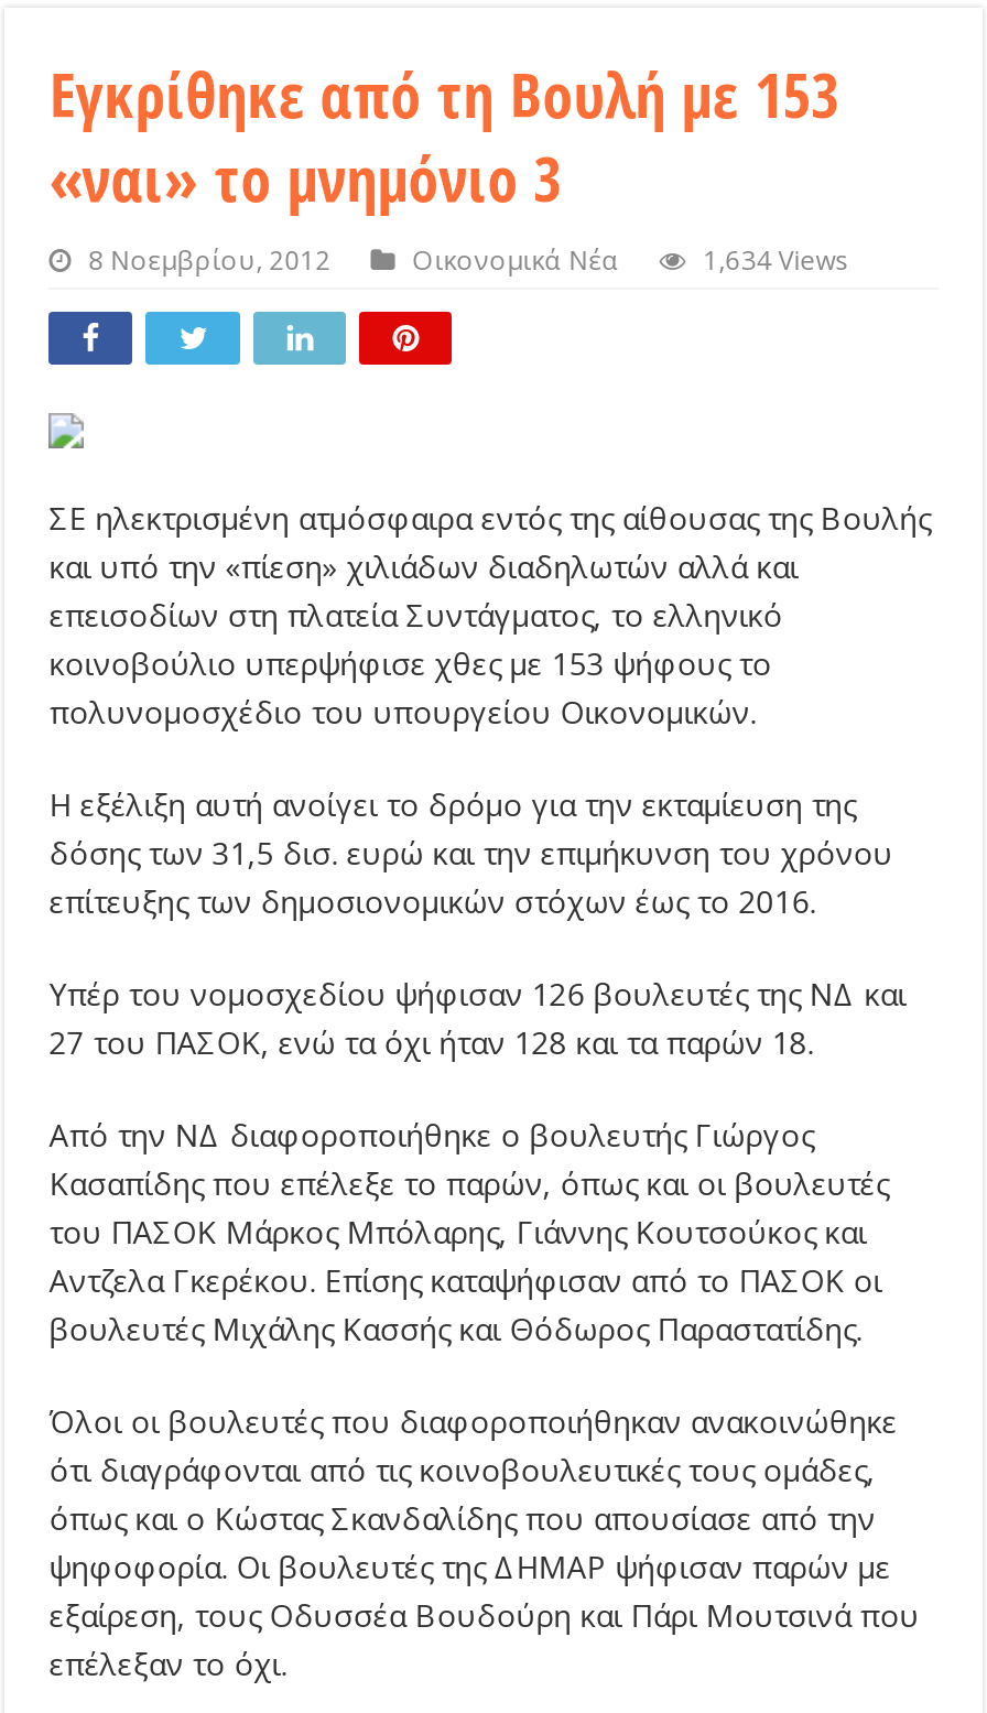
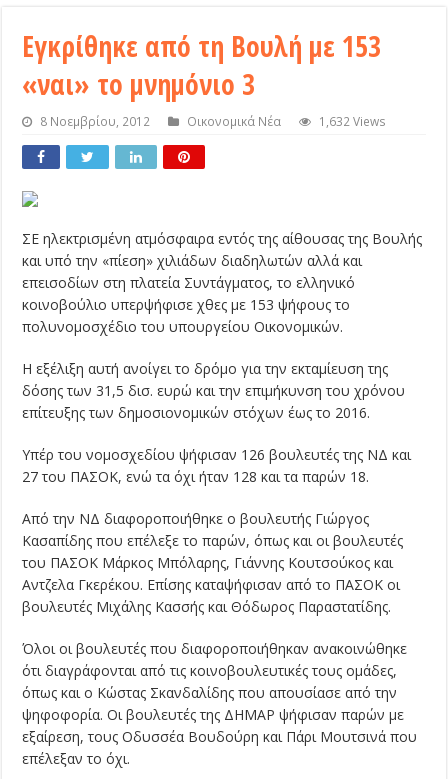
- 1,634 Views
+ 1,632 Views
